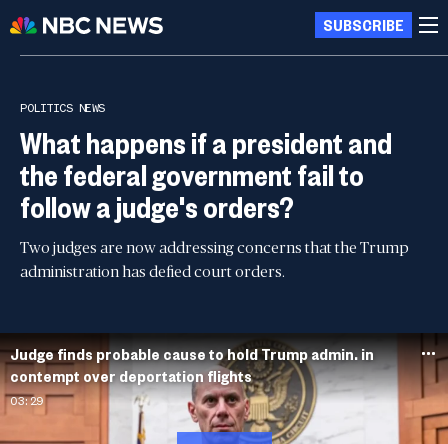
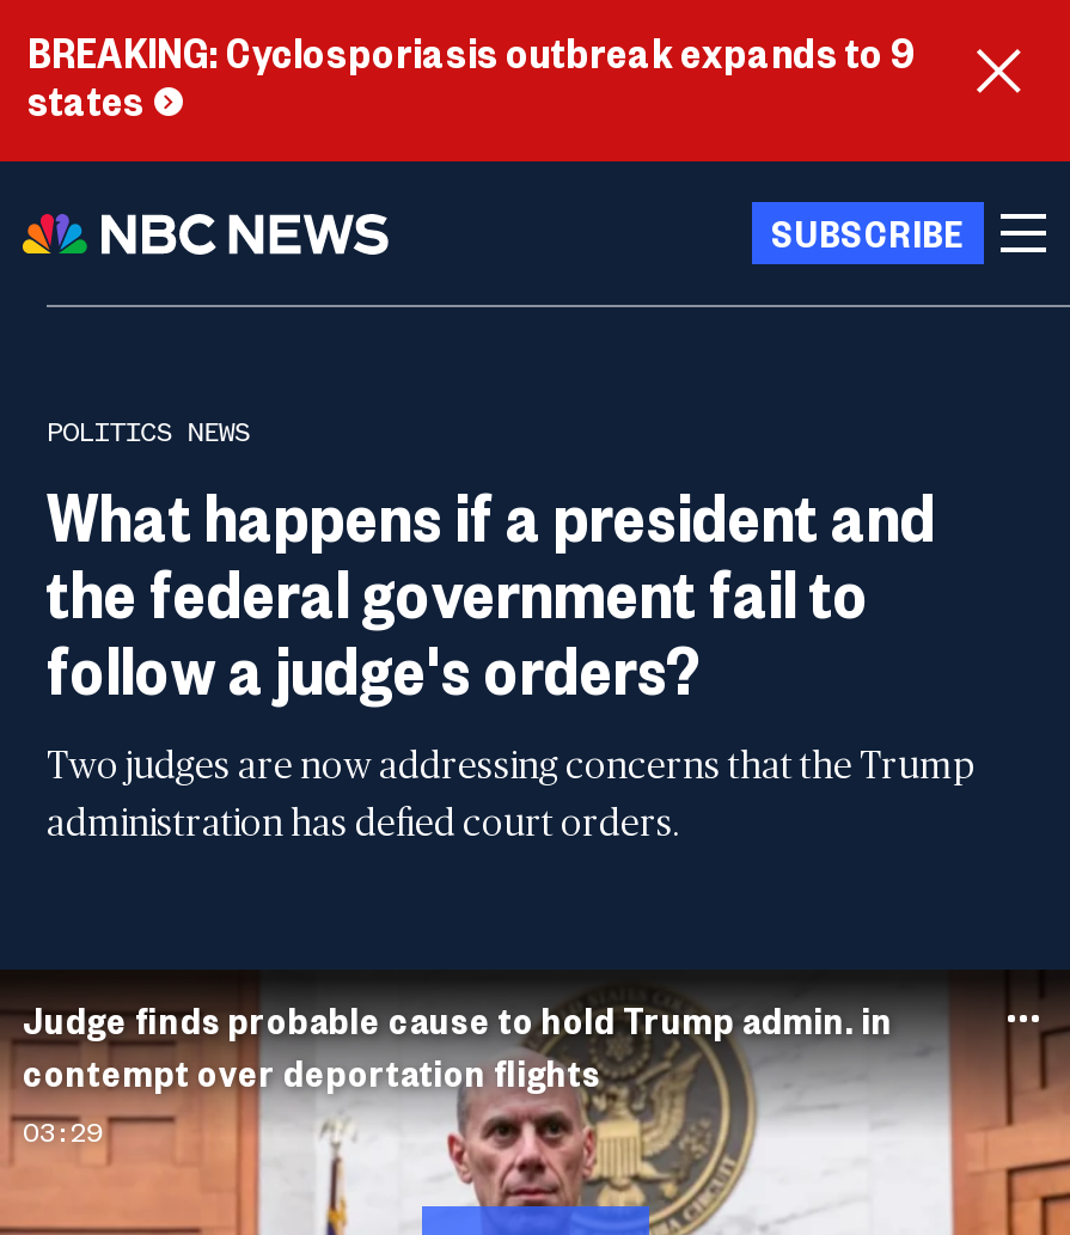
+ BREAKING: Cyclosporiasis outbreak expands to 9
+ states
